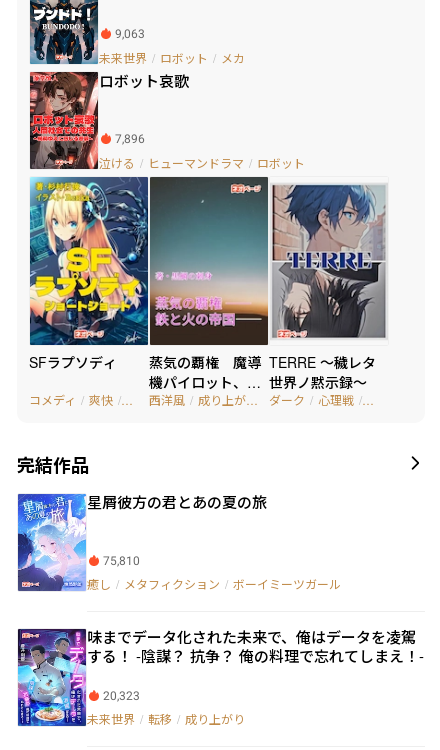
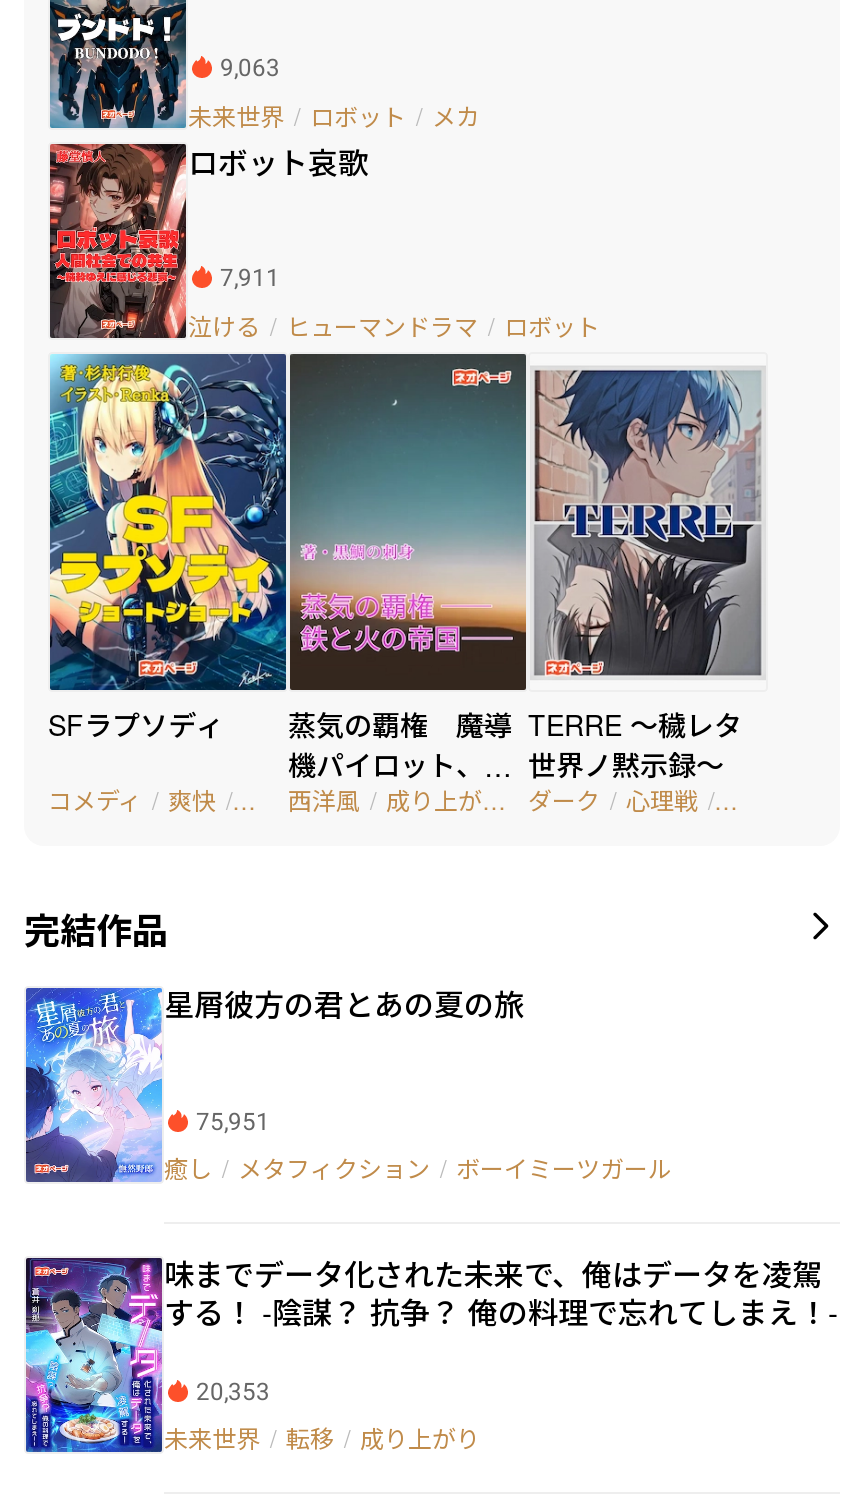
- 7,896
+ 7,911

- 75,810
+ 75,951

- 20,323
+ 20,353
